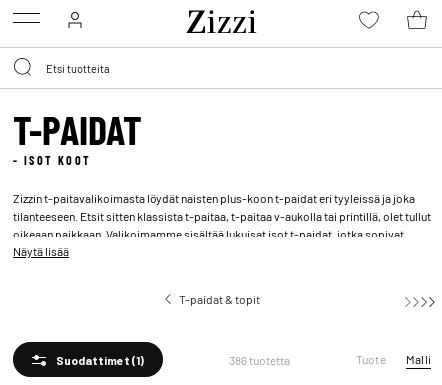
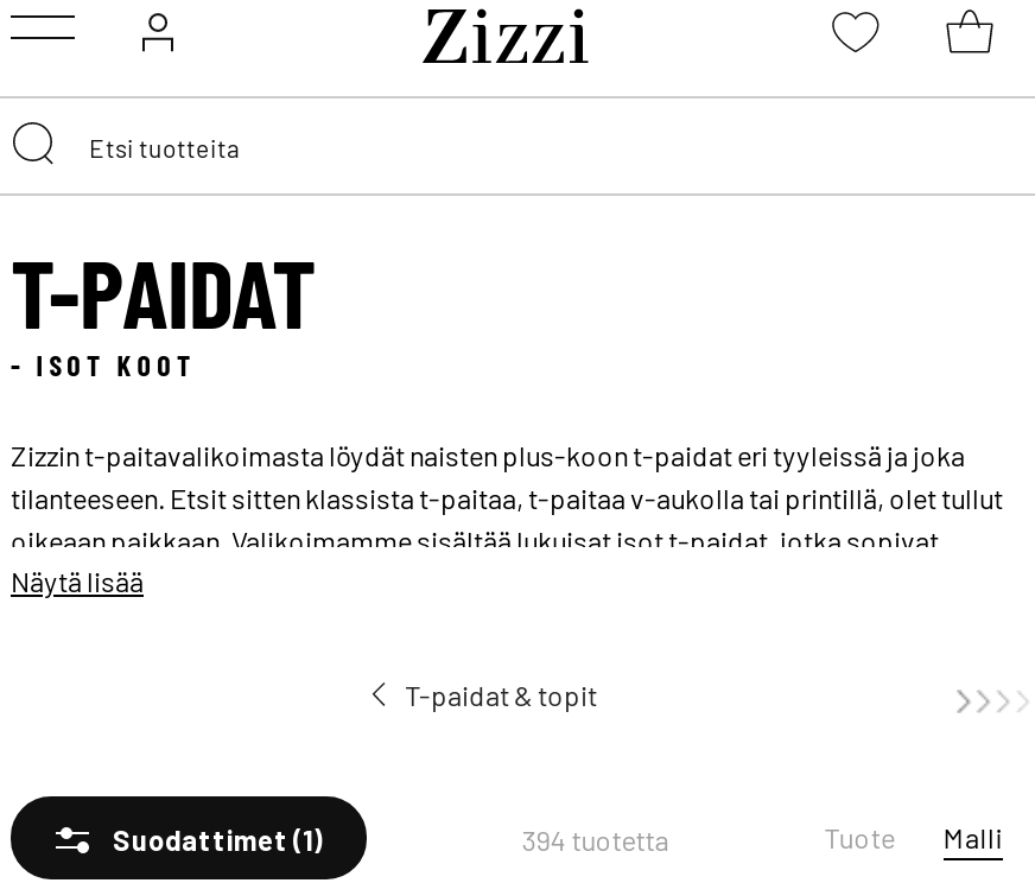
- 386 tuotetta
+ 394 tuotetta
